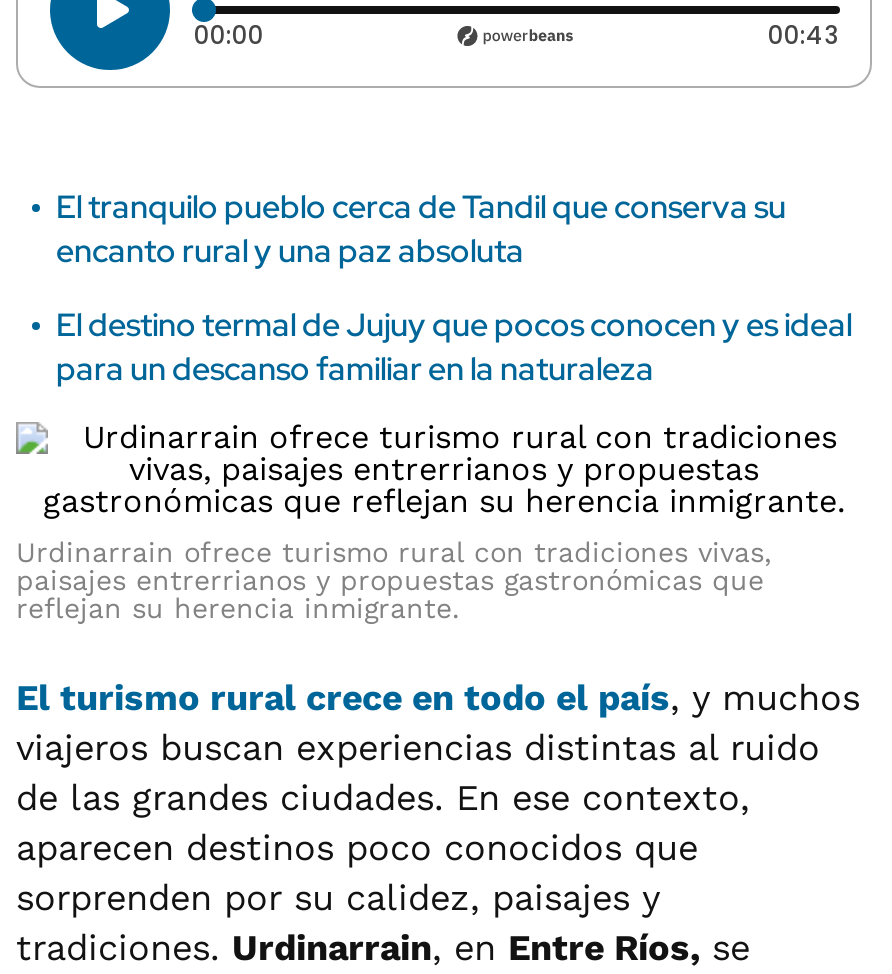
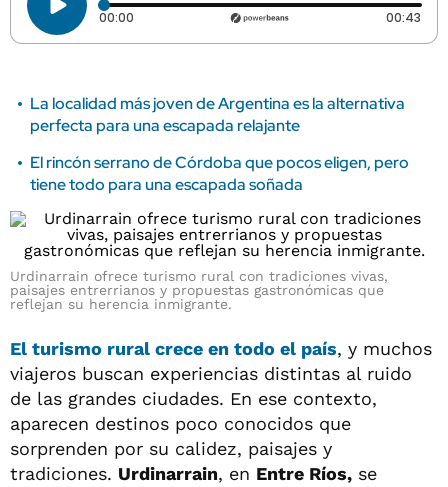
- El tranquilo pueblo cerca de Tandil que conserva su
- encanto rural y una paz absoluta
+ La localidad más joven de Argentina es la alternativa
+ perfecta para una escapada relajante

- El destino termal de Jujuy que pocos conocen y es ideal
- para un descanso familiar en la naturaleza
+ El rincón serrano de Córdoba que pocos eligen, pero
+ tiene todo para una escapada soñada
